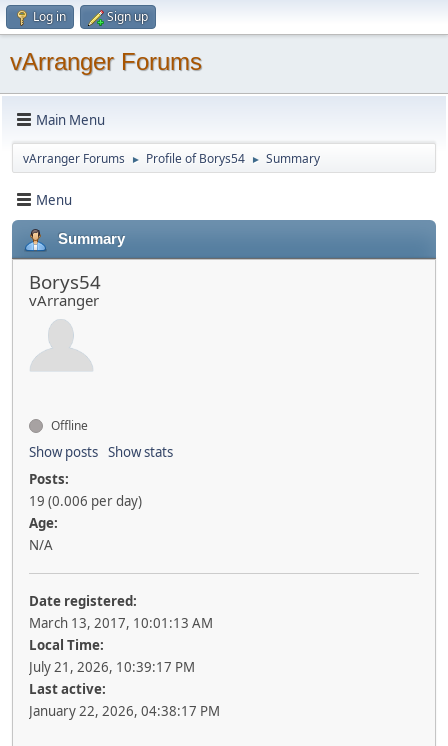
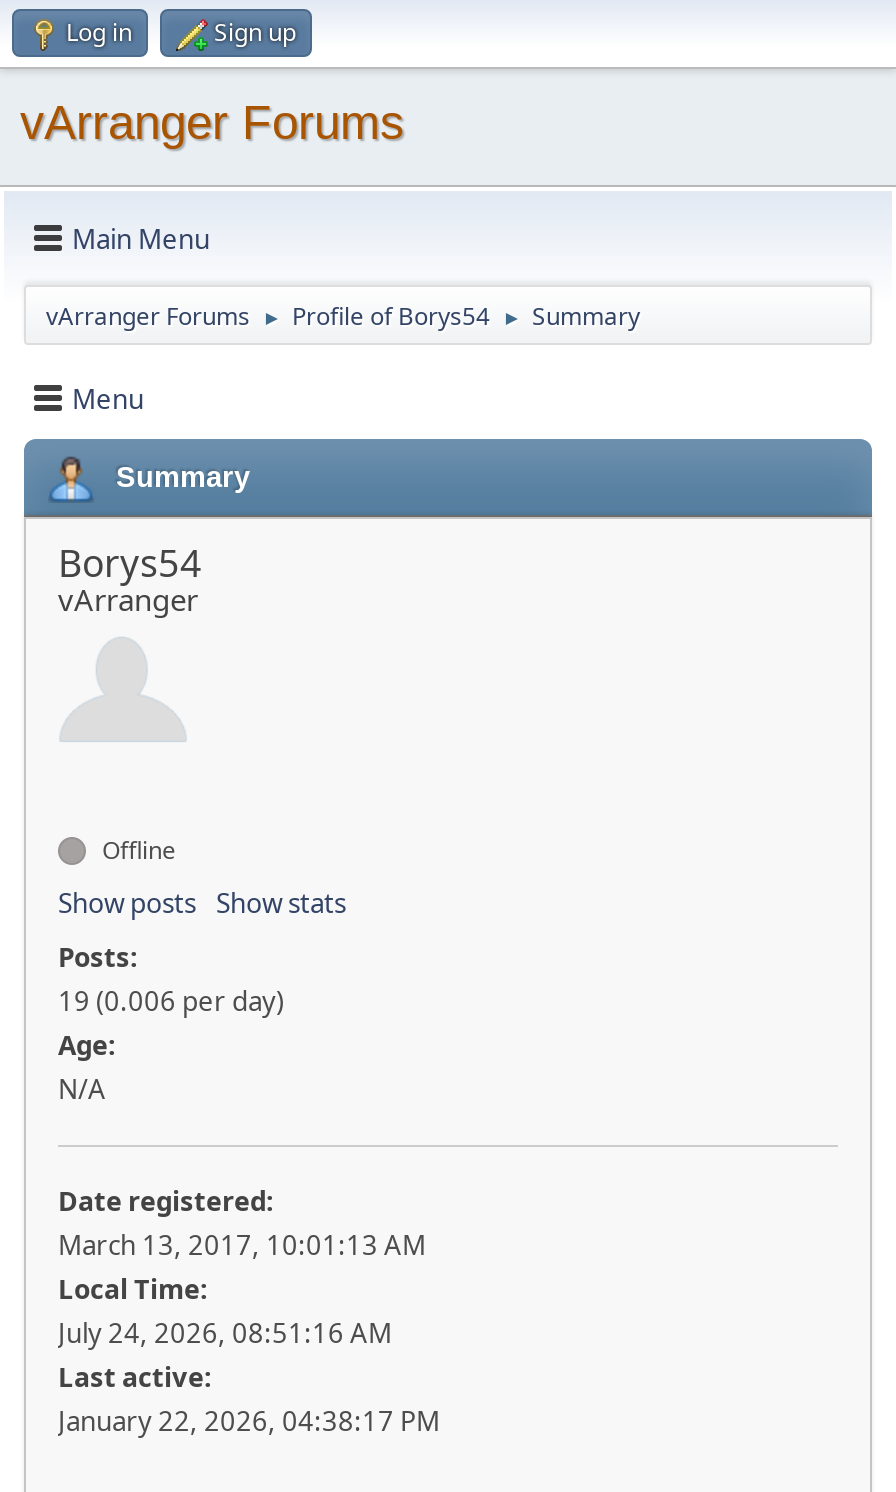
- July 21, 2026, 10:39:17 PM
+ July 24, 2026, 08:51:16 AM
